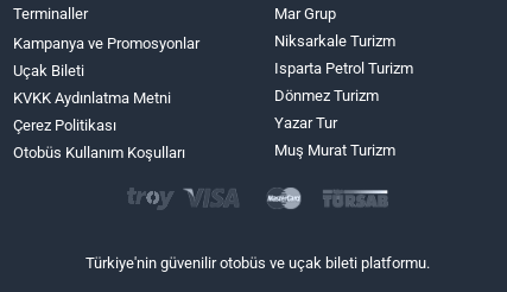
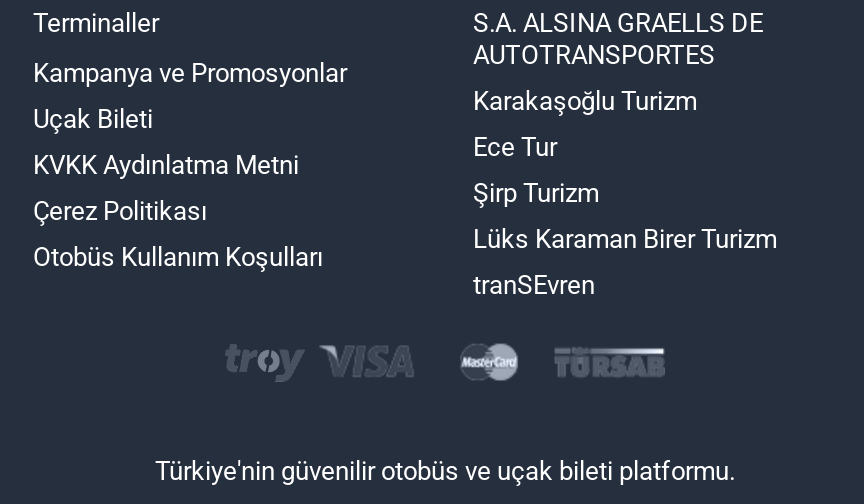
- Mar Grup
+ S.A. ALSINA GRAELLS DE
+ AUTOTRANSPORTES

- Niksarkale Turizm
+ Karakaşoğlu Turizm

- Isparta Petrol Turizm
+ Ece Tur

- Dönmez Turizm
+ Şirp Turizm

- Yazar Tur
+ Lüks Karaman Birer Turizm

- Muş Murat Turizm
+ tranSEvren
